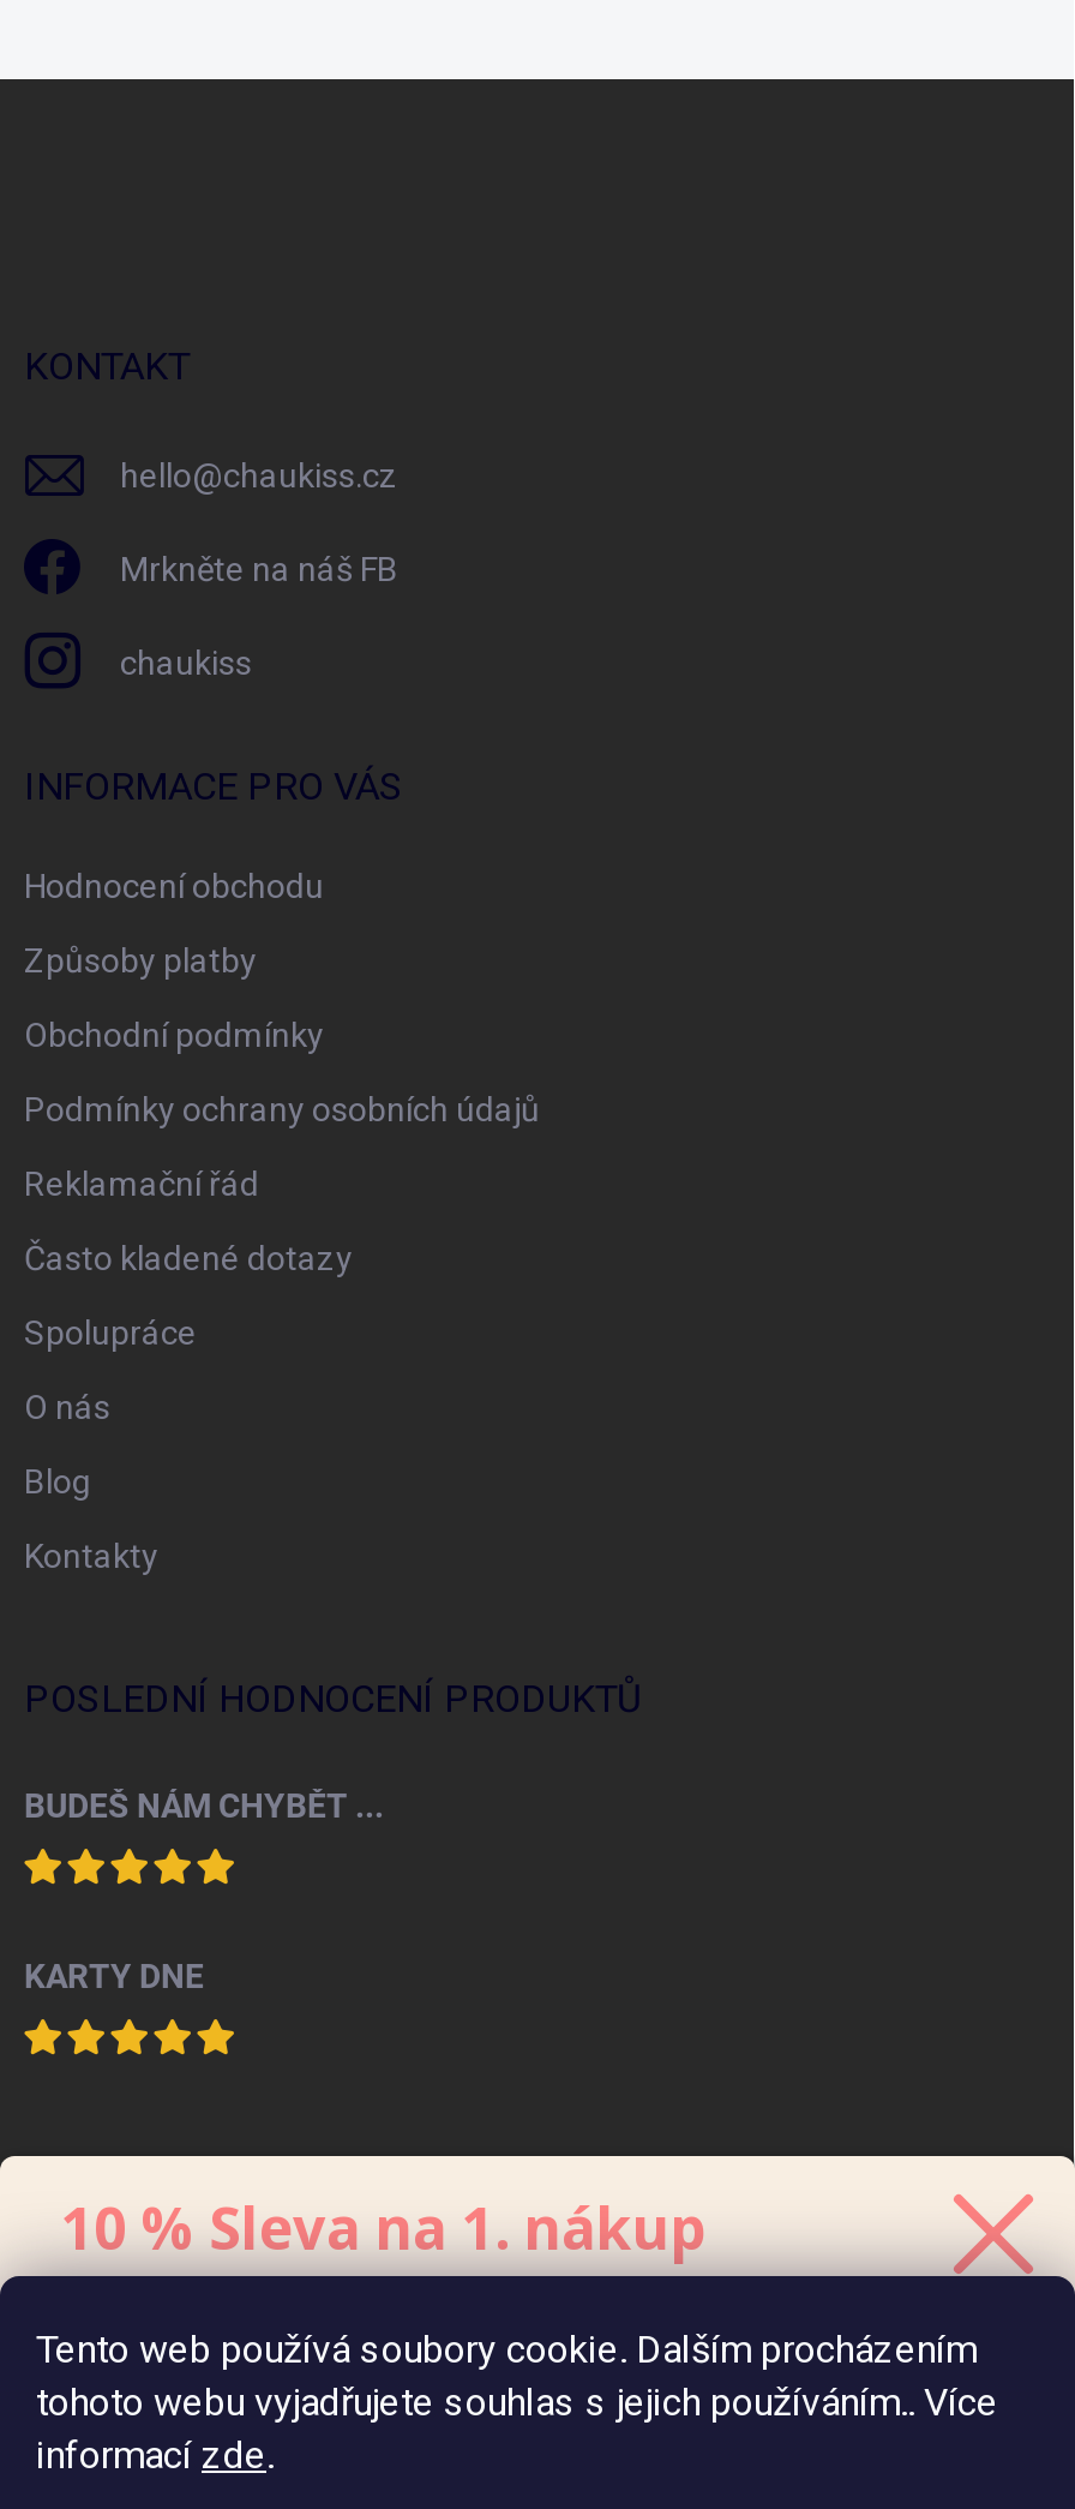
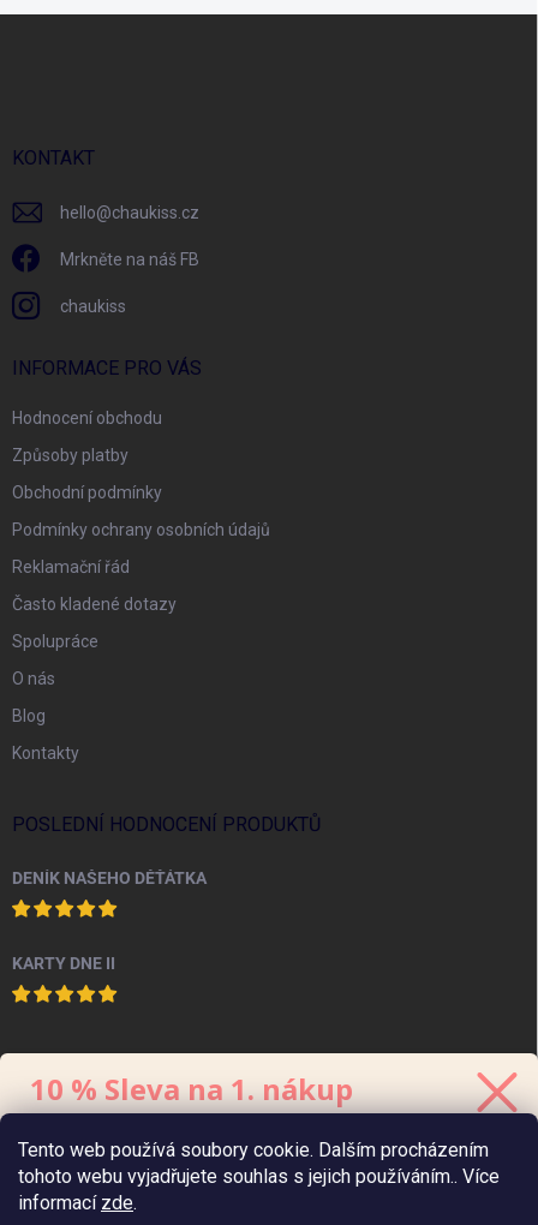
- BUDEŠ NÁM CHYBĚT ...
+ DENÍK NAŠEHO DĚŤÁTKA

- KARTY DNE
+ KARTY DNE II
